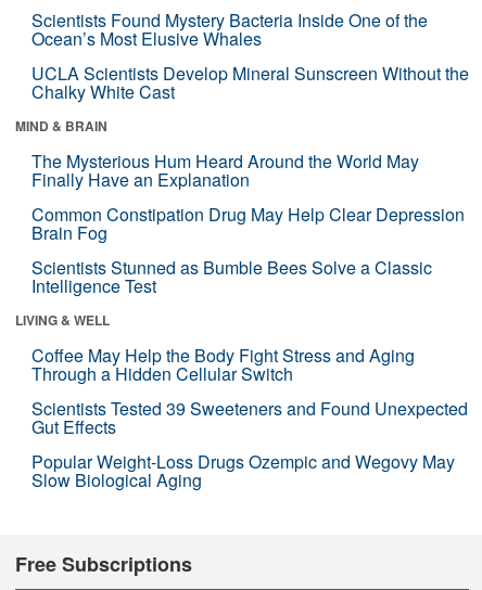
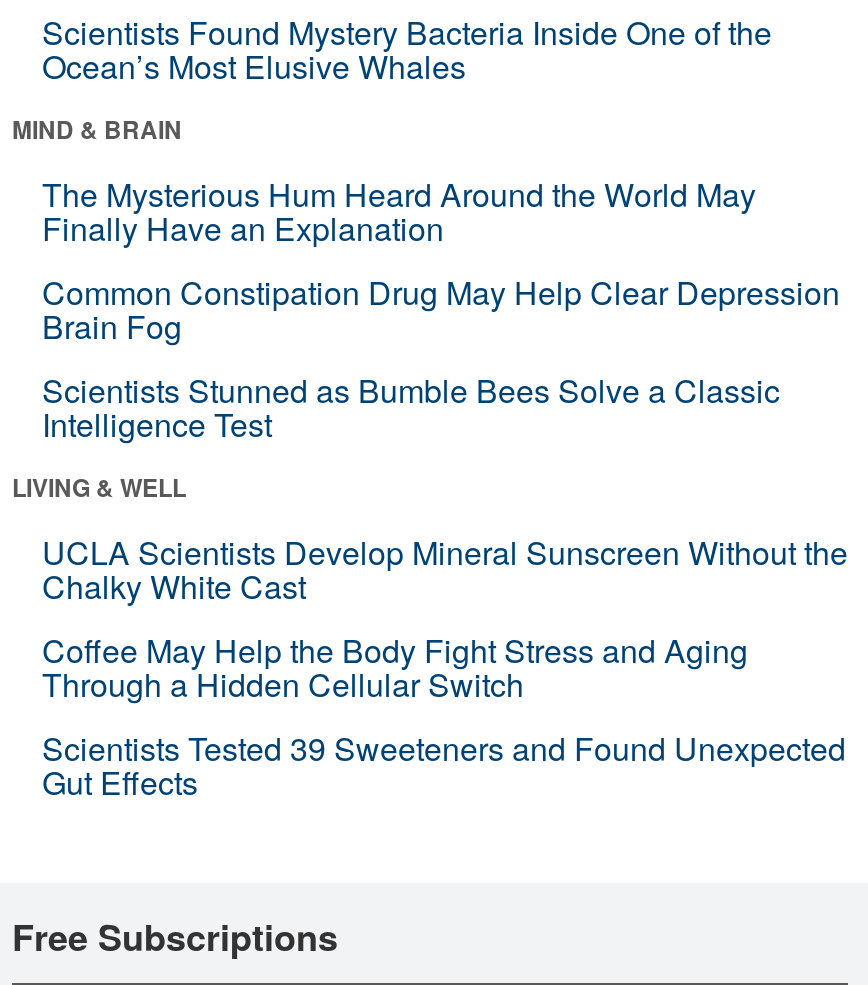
moved down: UCLA Scientists Develop Mineral Sunscreen Without the | Chalky White Cast

- Popular Weight-Loss Drugs Ozempic and Wegovy May
- Slow Biological Aging
